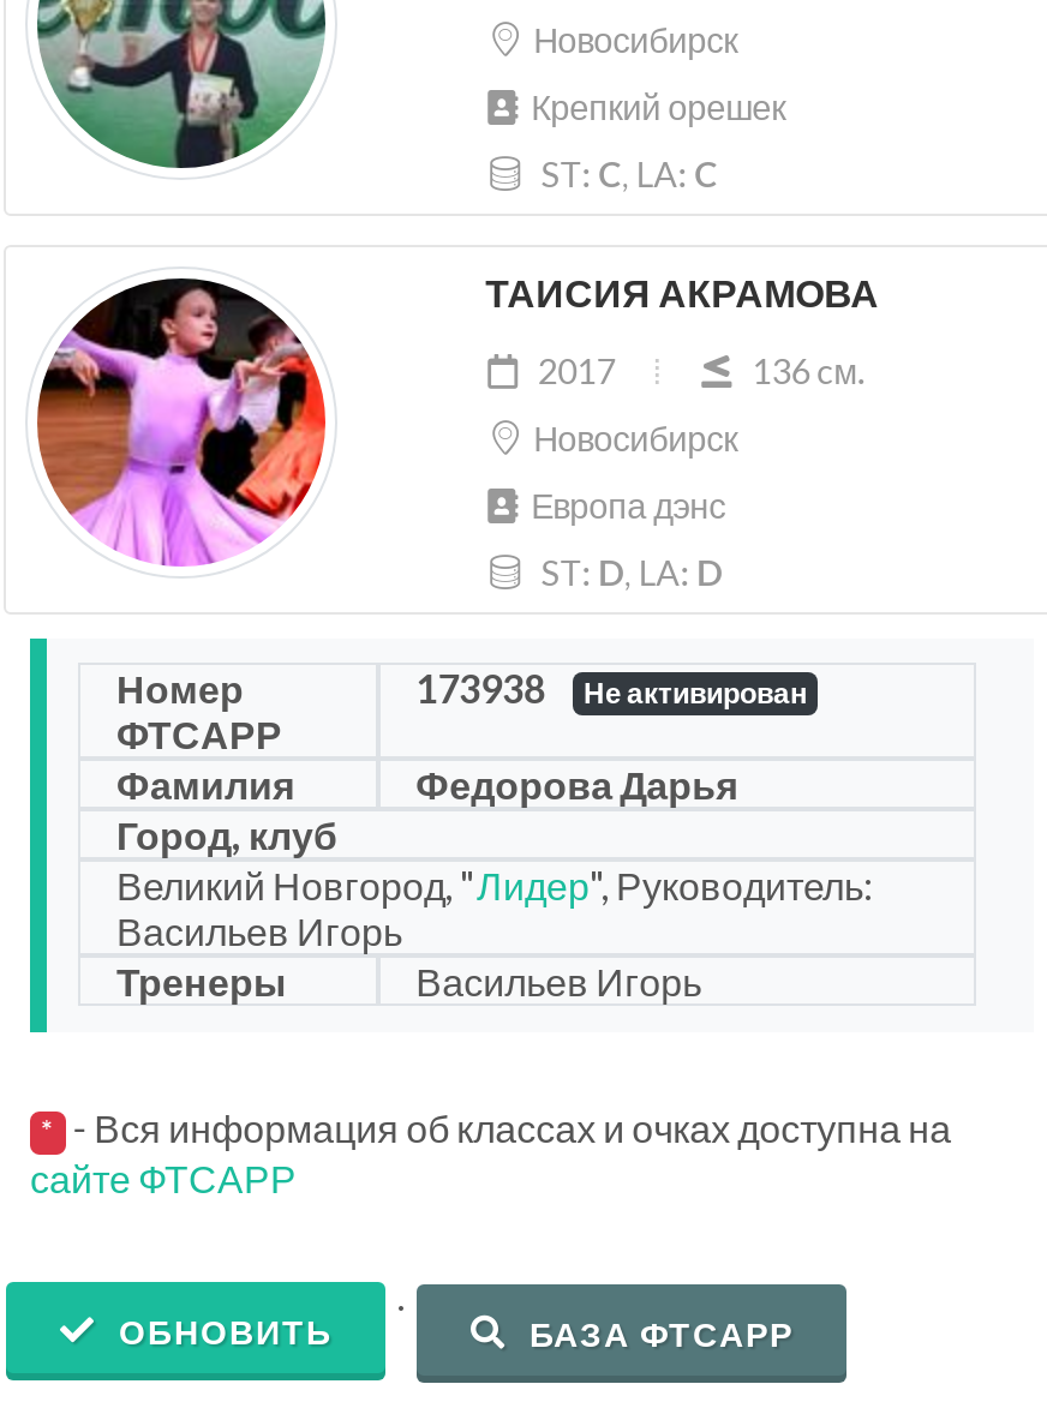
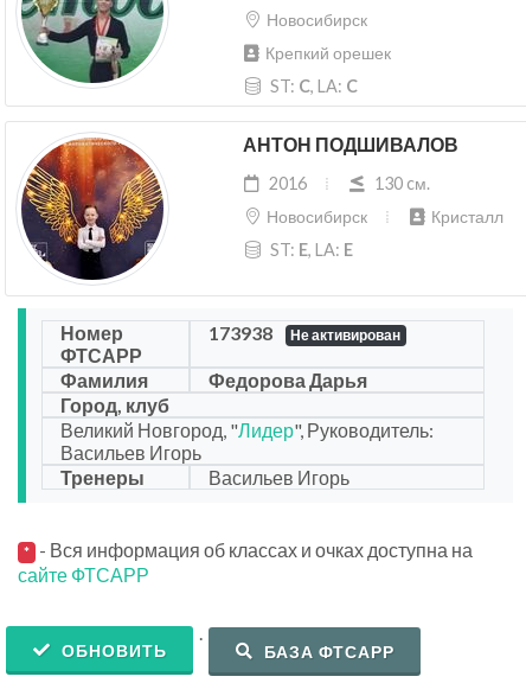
- [image]
+ [image]

- ТАИСИЯ АКРАМОВА
+ АНТОН ПОДШИВАЛОВ

- 2017
- 136 cм.
+ 2016
+ 130 cм.

- Европа дэнс
+ Кристалл

- ST: D, LA: D
+ ST: E, LA: E
